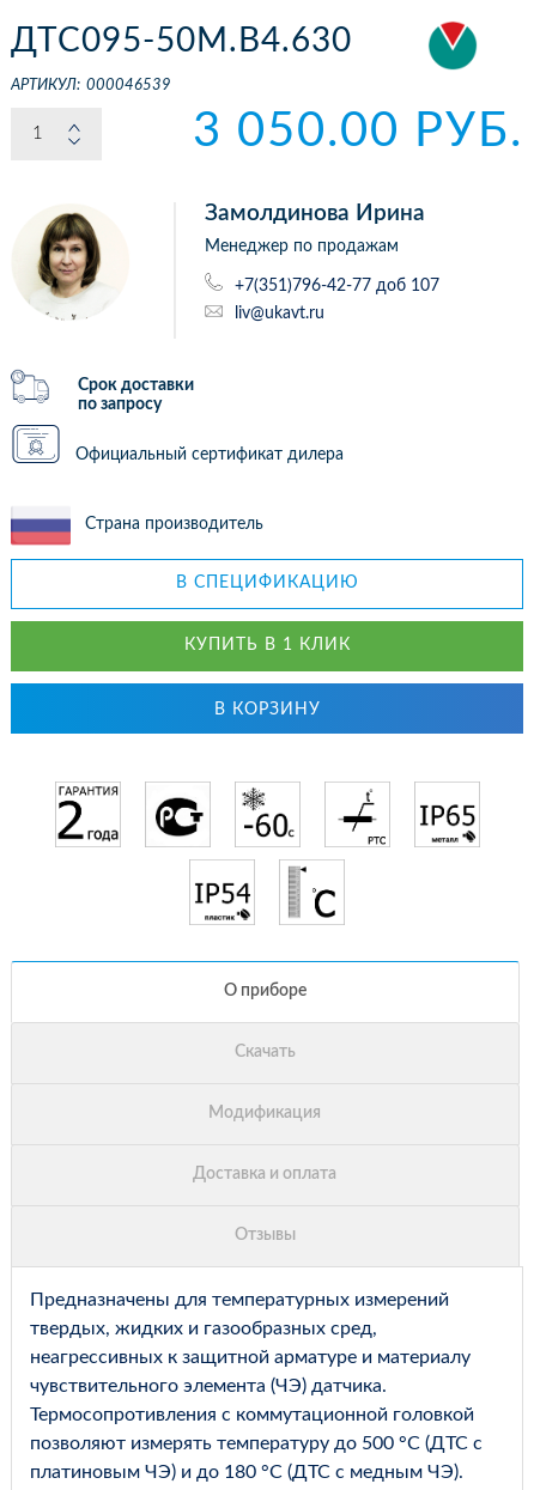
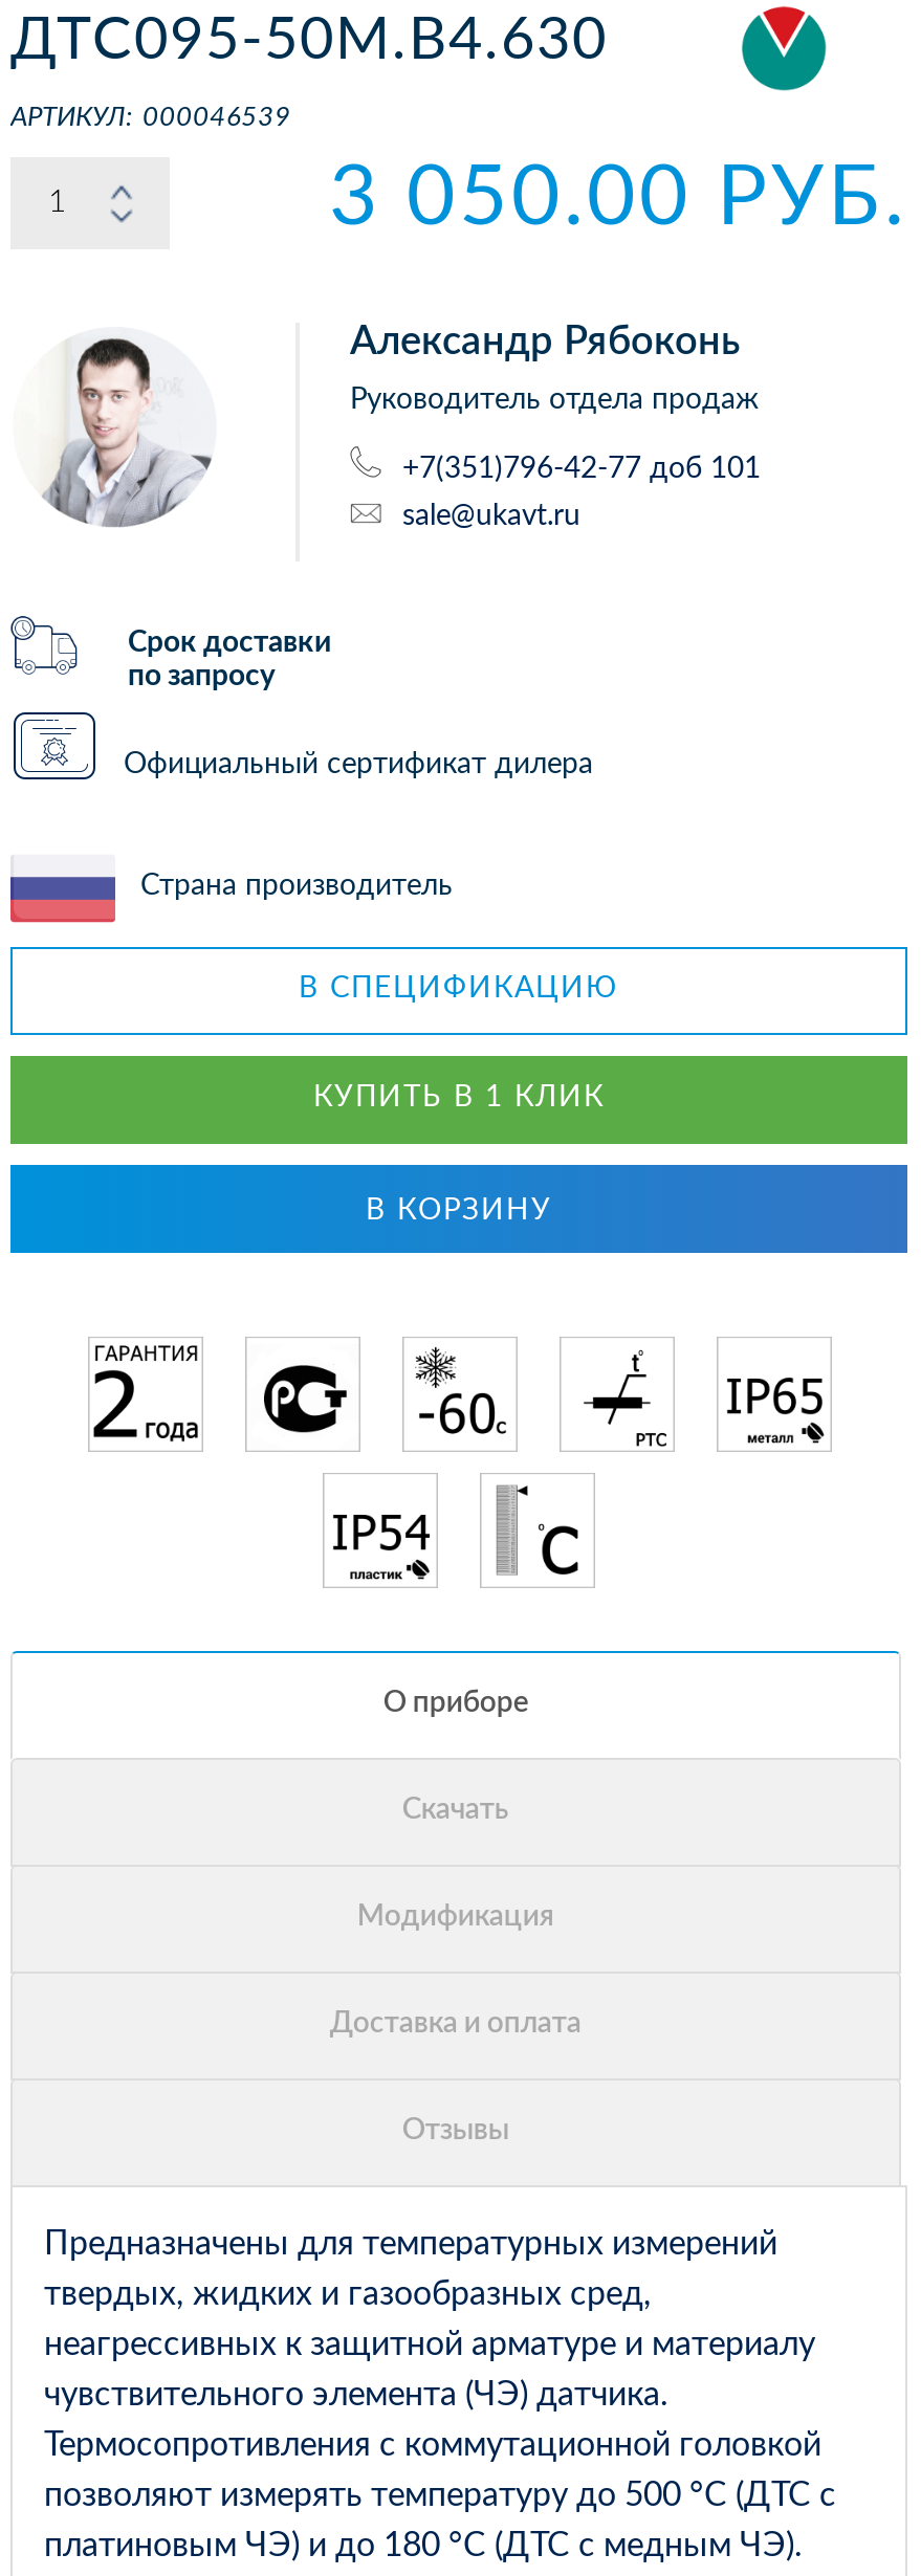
- Замолдинова Ирина
+ Александр Рябоконь

- [image]
+ [image]

- Менеджер по продажам
+ Руководитель отдела продаж

- +7(351)796-42-77 доб 107
+ +7(351)796-42-77 доб 101

- liv@ukavt.ru
+ sale@ukavt.ru
